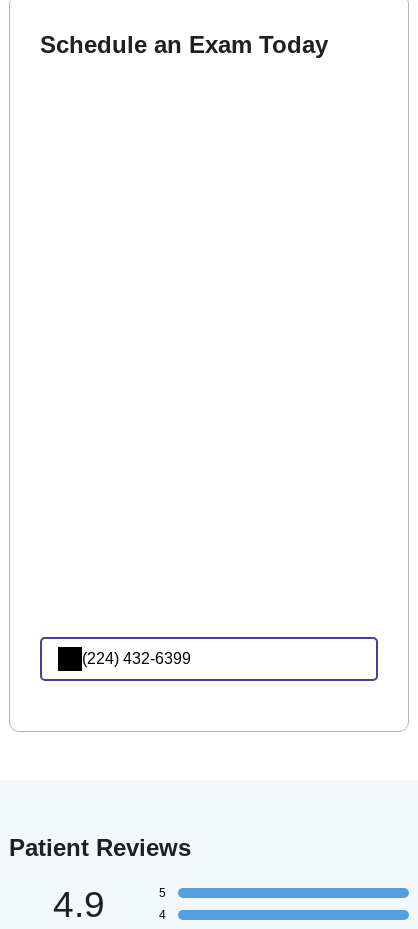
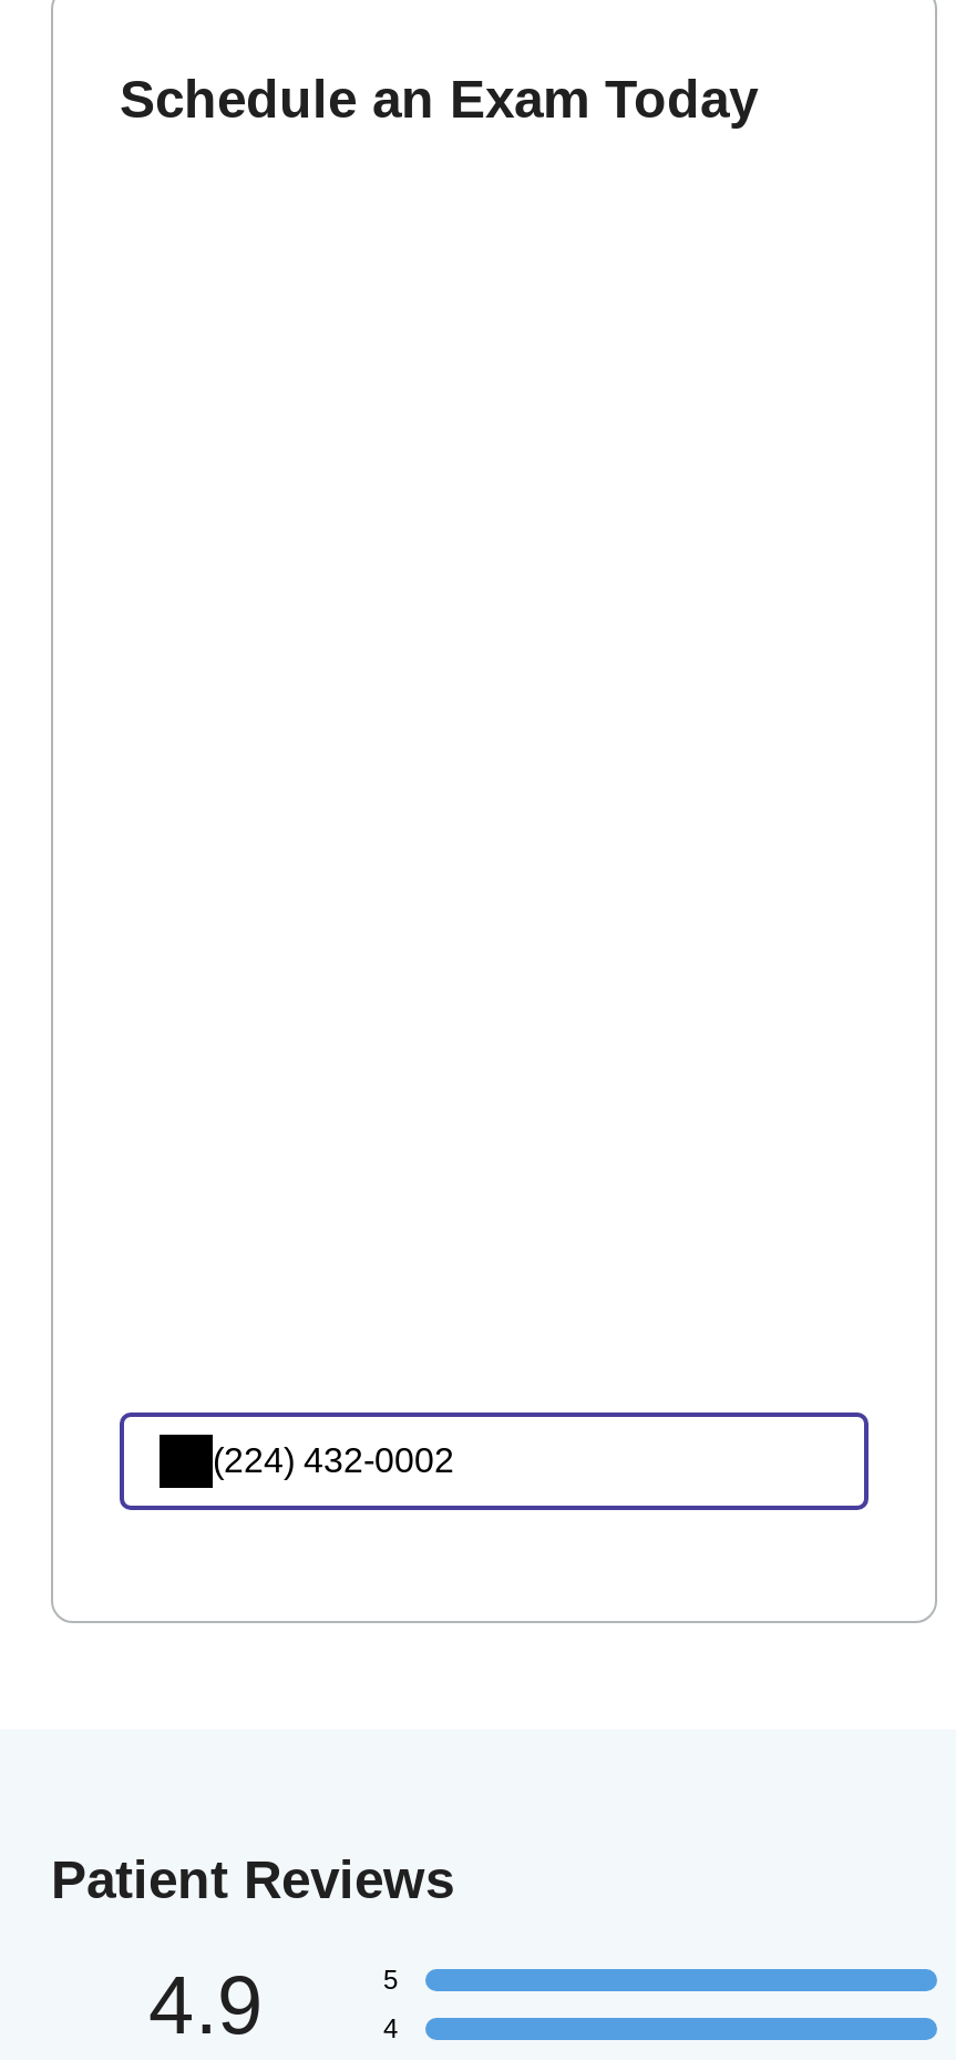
- (224) 432-6399
+ (224) 432-0002
